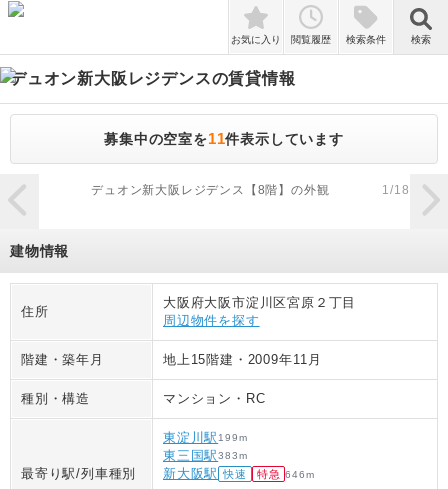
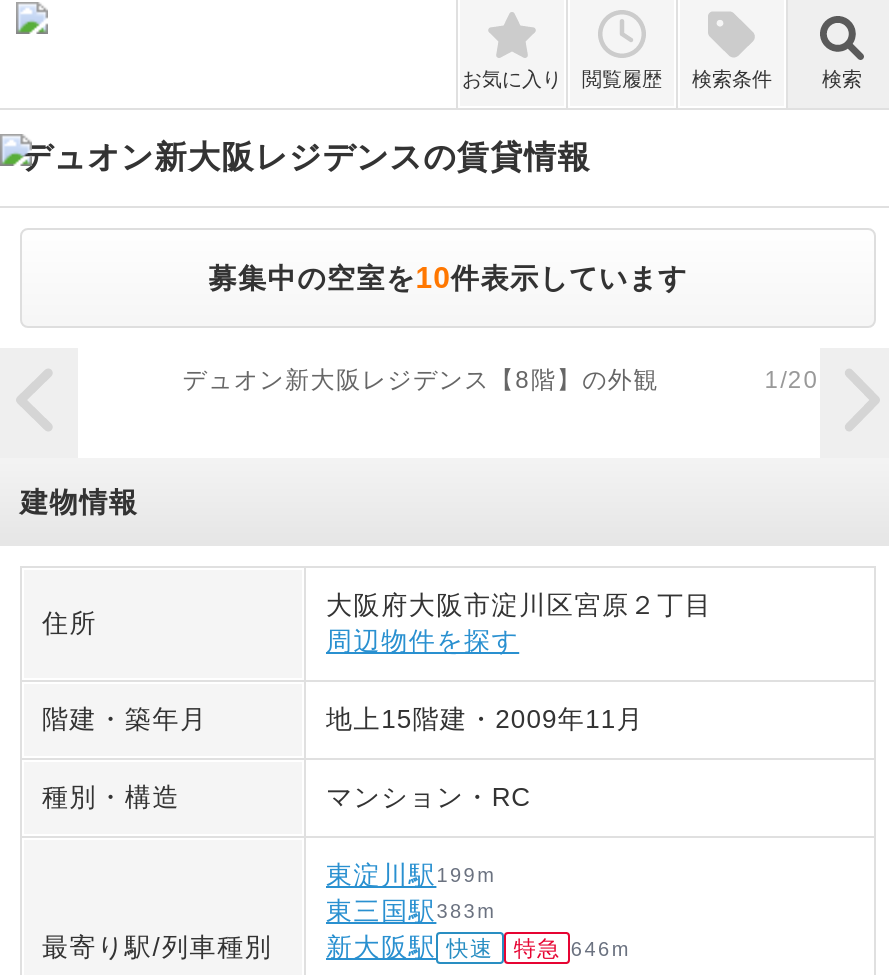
- 募集中の空室を11件表示しています
+ 募集中の空室を10件表示しています

- 1/18
+ 1/20
